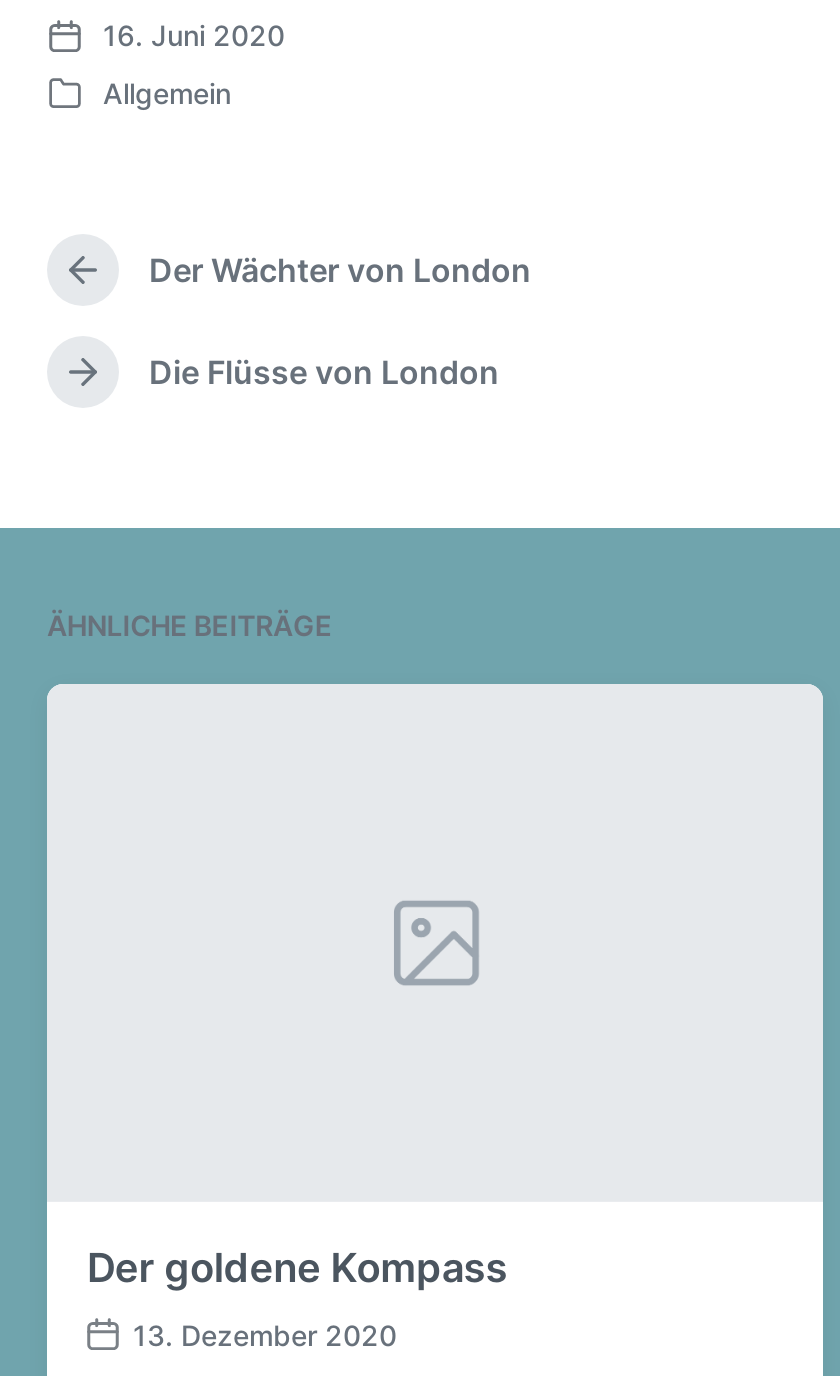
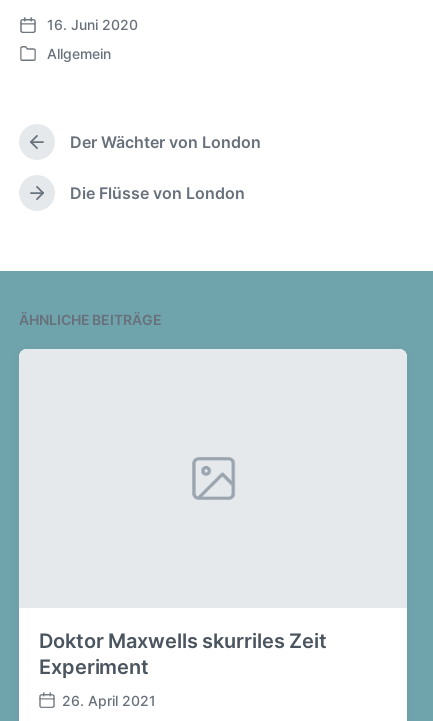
- Der goldene Kompass
+ Doktor Maxwells skurriles Zeit
+ Experiment

- 13. Dezember 2020
+ 26. April 2021
